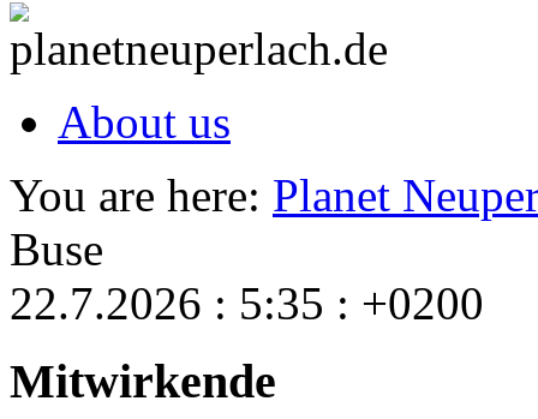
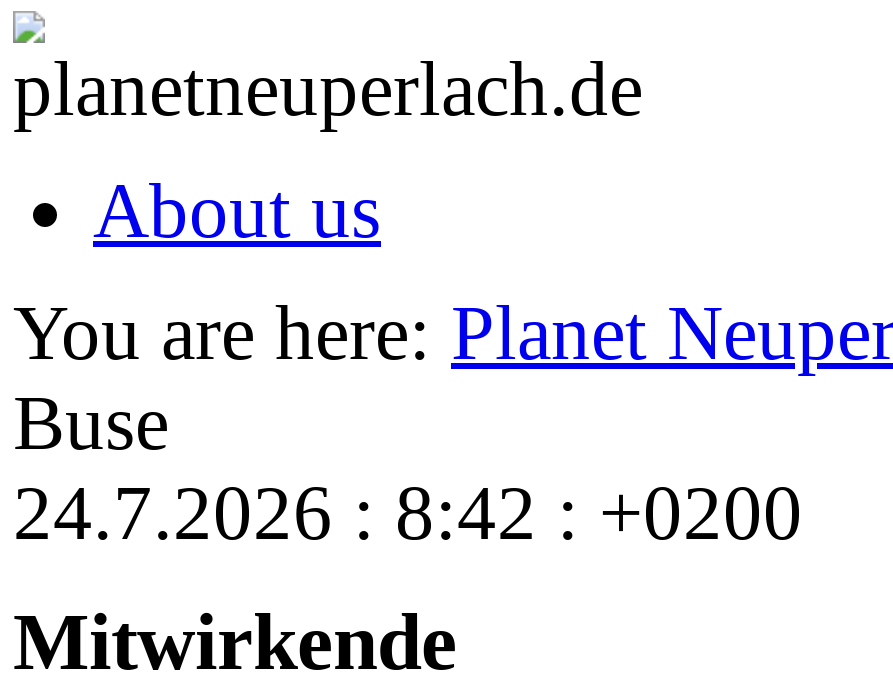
- 22.7.2026 : 5:35 : +0200
+ 24.7.2026 : 8:42 : +0200
